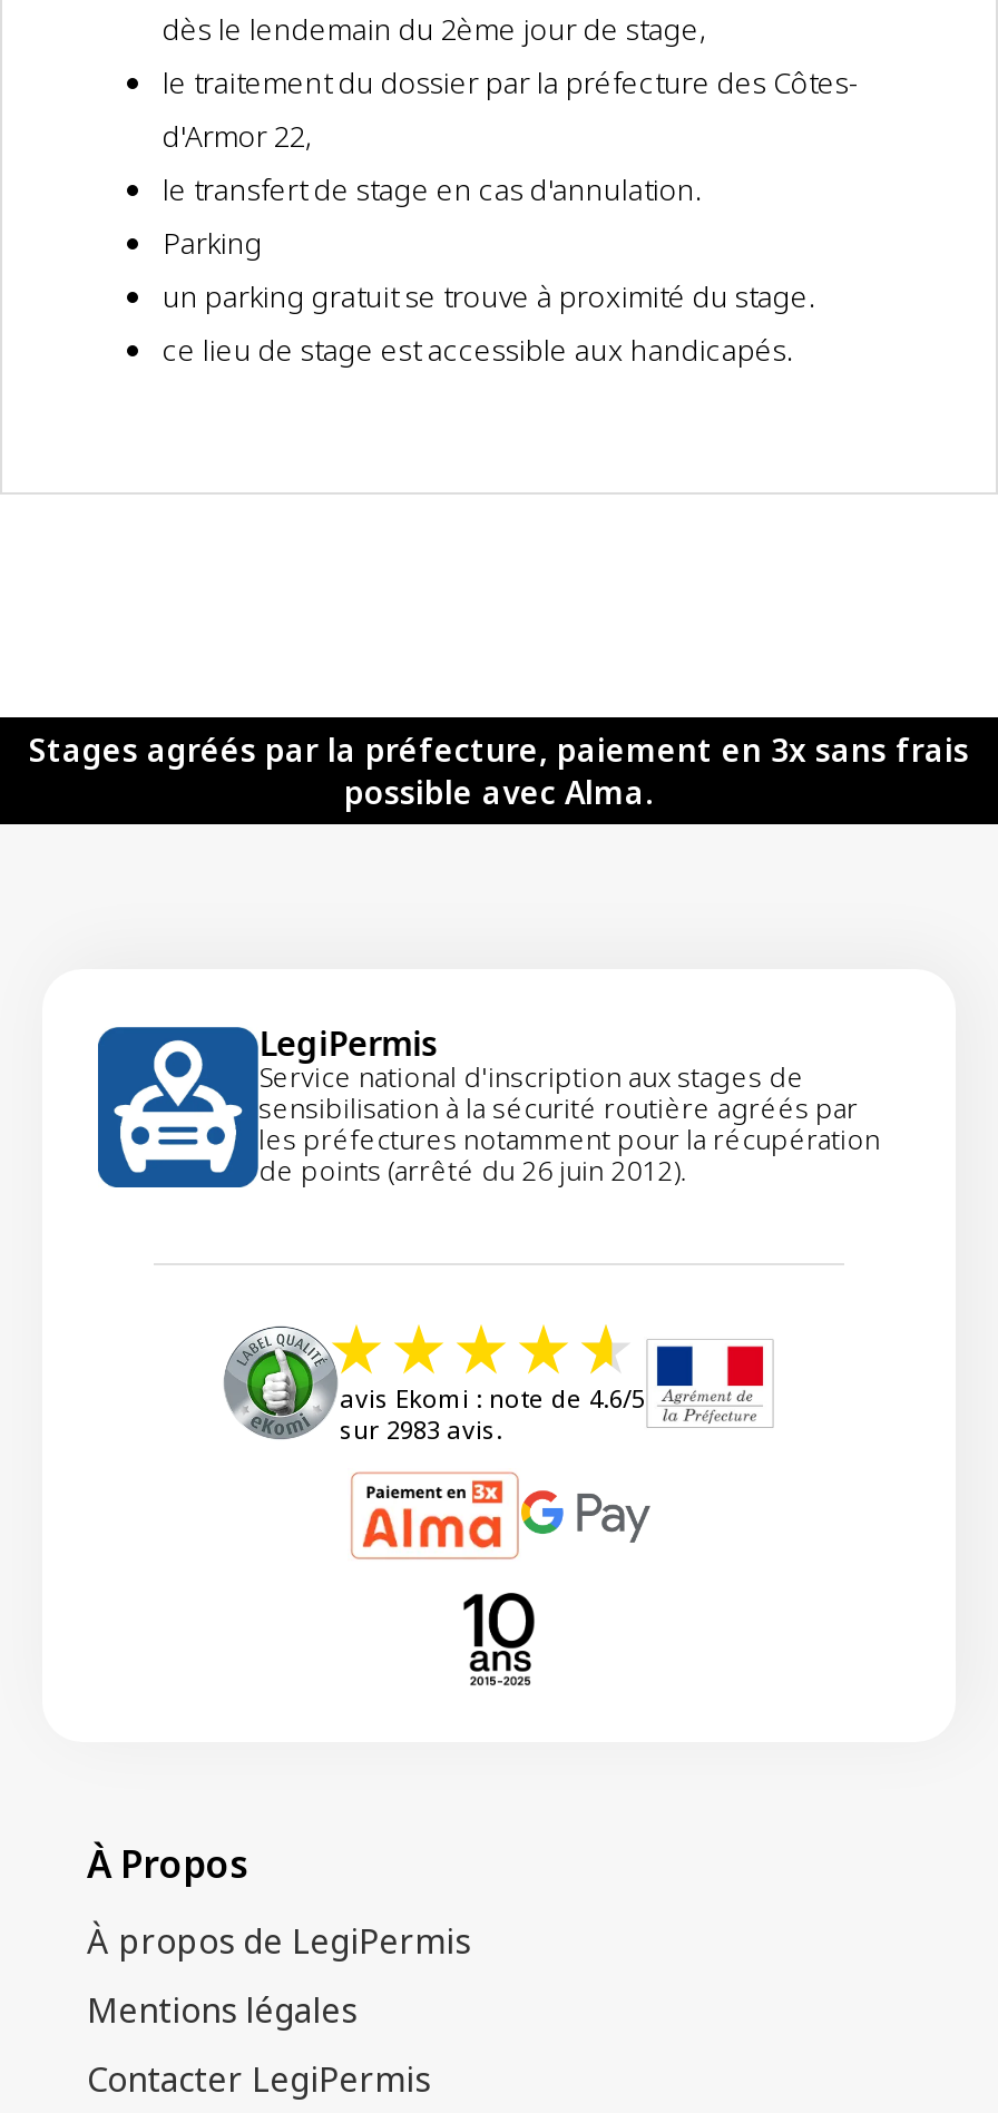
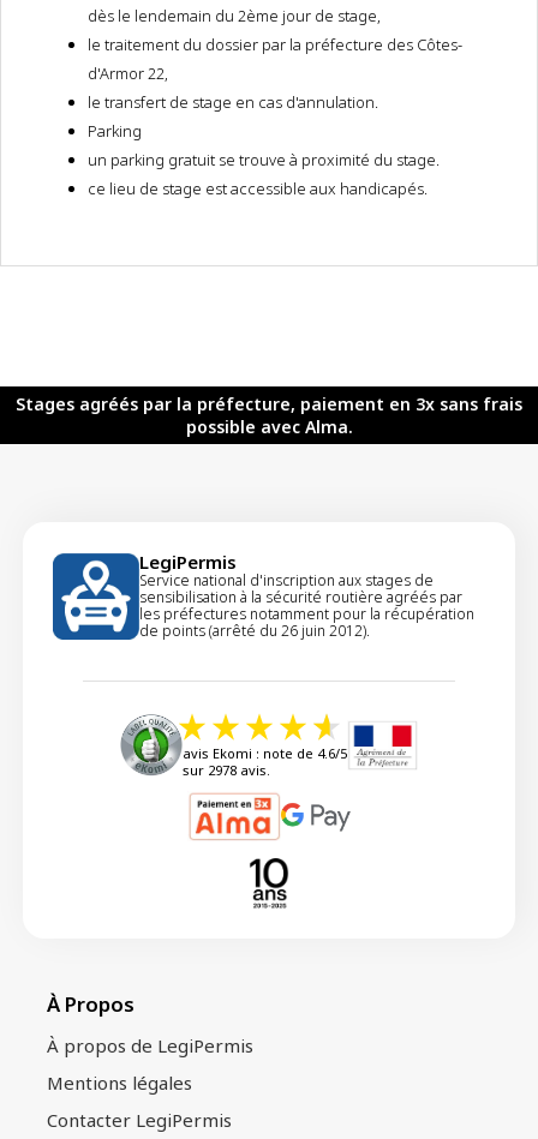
- sur 2983 avis.
+ sur 2978 avis.
